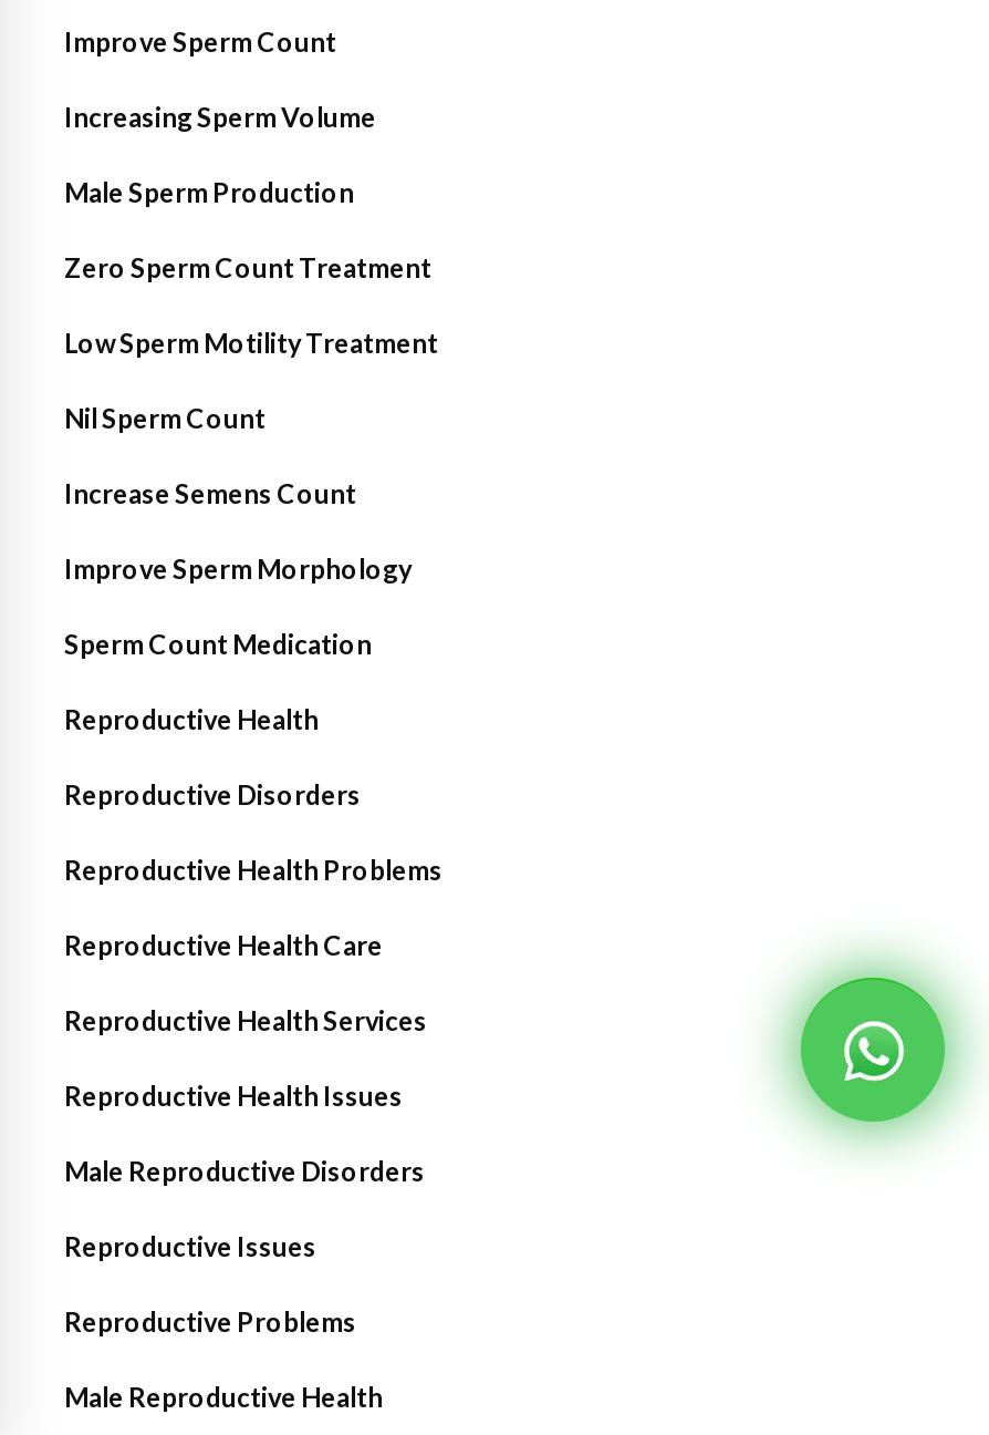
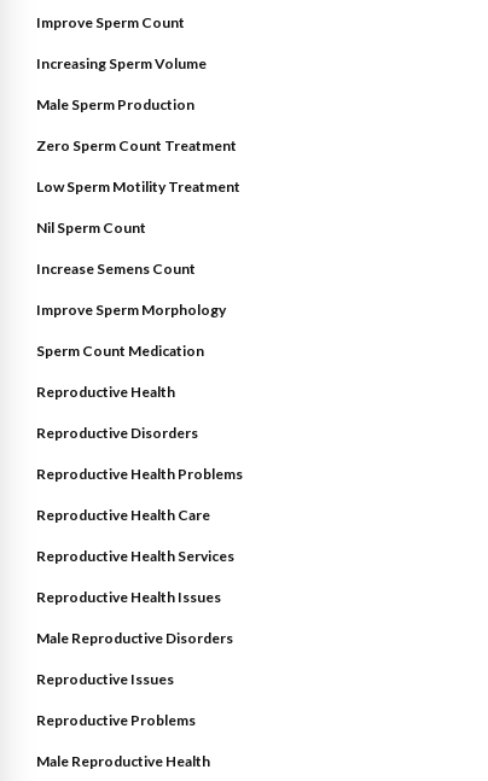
- [image]
